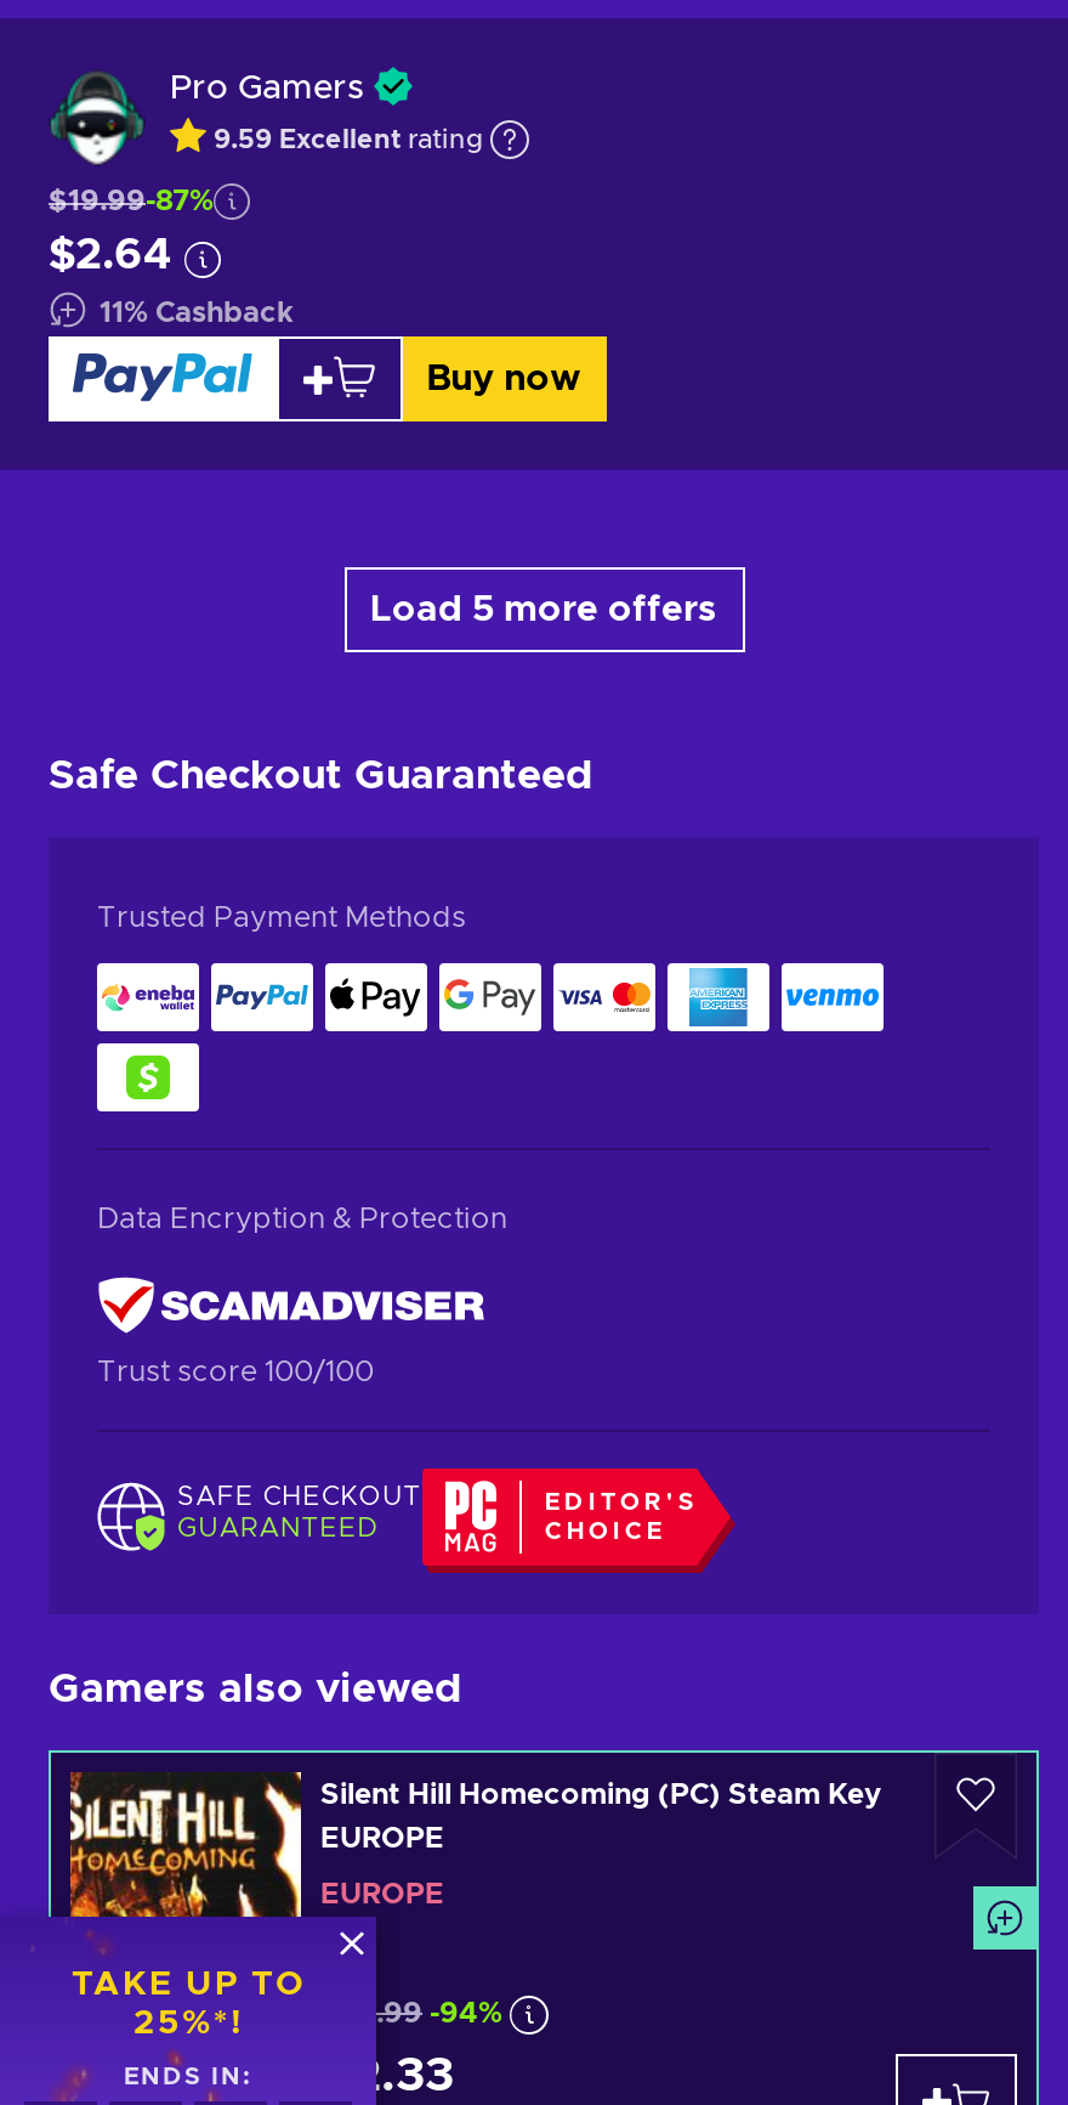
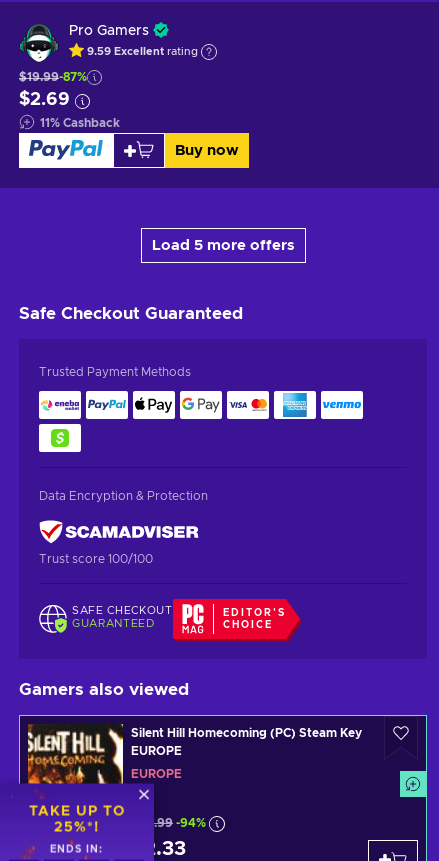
- $2.64
+ $2.69
